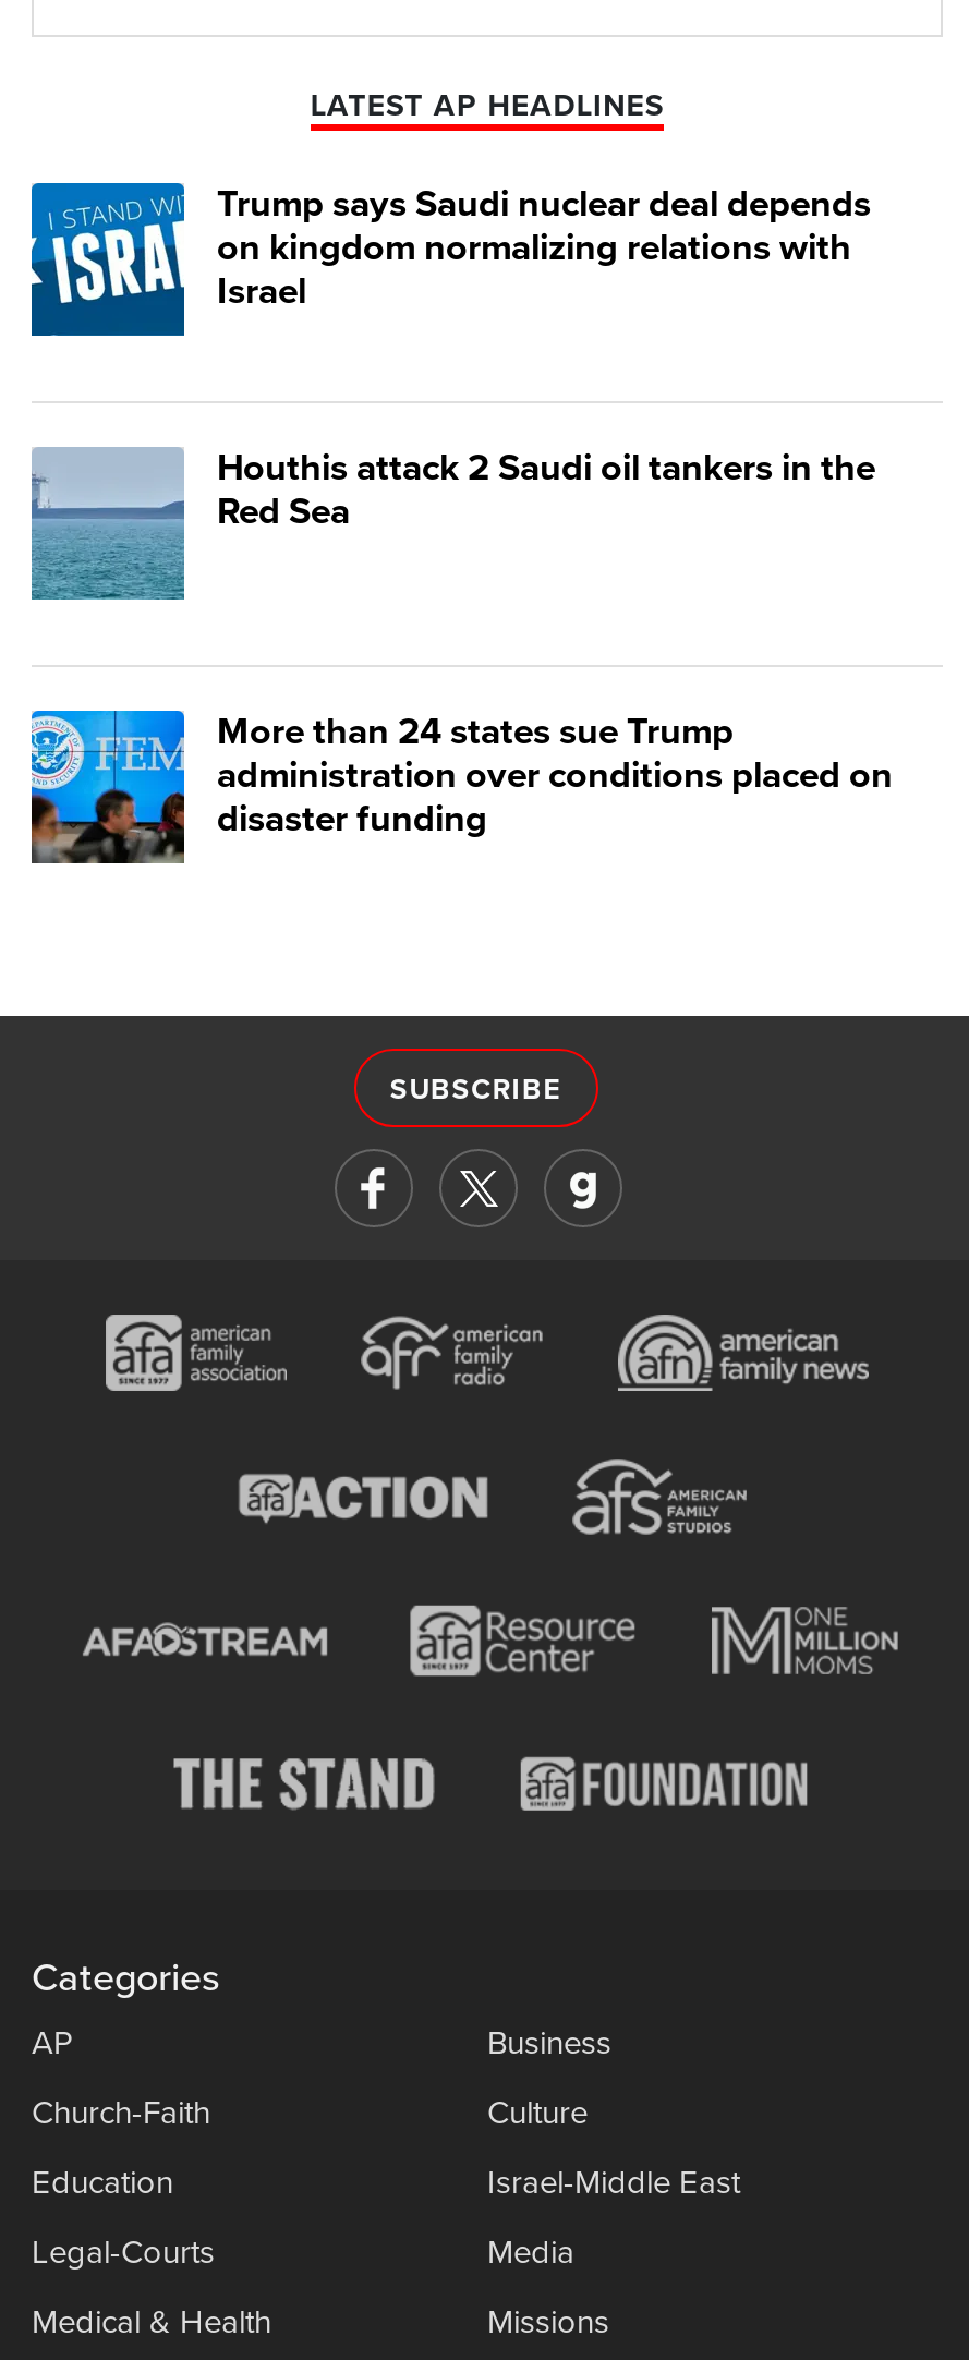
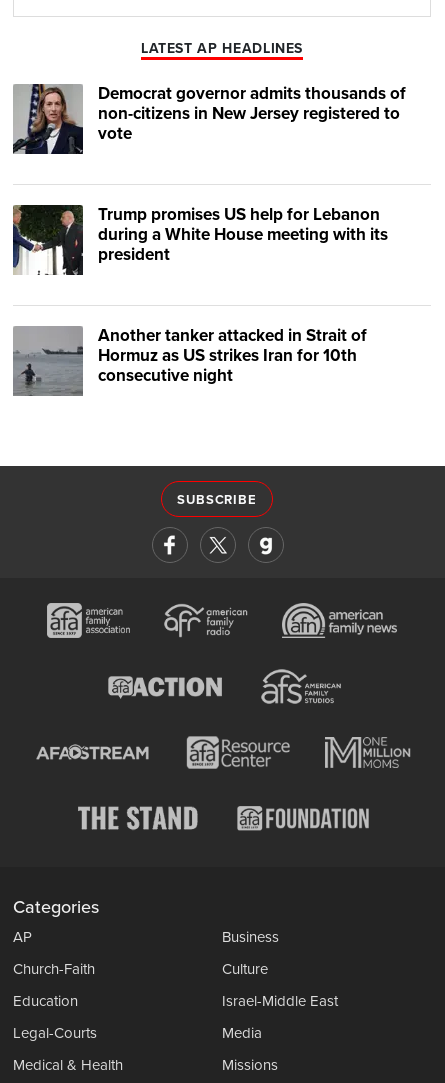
- [image]
- Trump says Saudi nuclear deal depends
- on kingdom normalizing relations with
- Israel
+ [image]
+ Democrat governor admits thousands of
+ non-citizens in New Jersey registered to
+ vote

- [image]
- Houthis attack 2 Saudi oil tankers in the
- Red Sea
+ [image]
+ Trump promises US help for Lebanon
+ during a White House meeting with its
+ president

- [image]
- More than 24 states sue Trump
- administration over conditions placed on
- disaster funding
+ [image]
+ Another tanker attacked in Strait of
+ Hormuz as US strikes Iran for 10th
+ consecutive night
